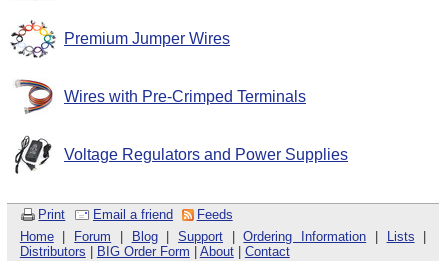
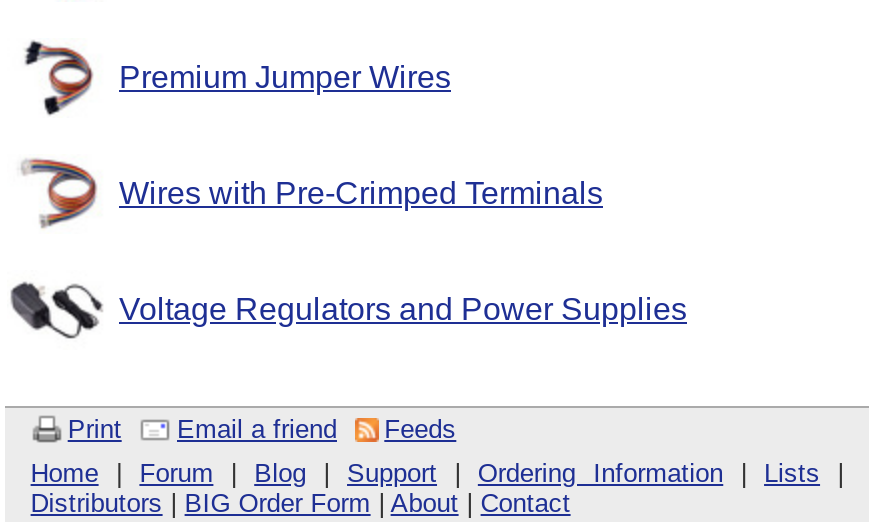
- [image]
+ [image]

- [image]
+ [image]
